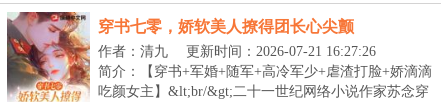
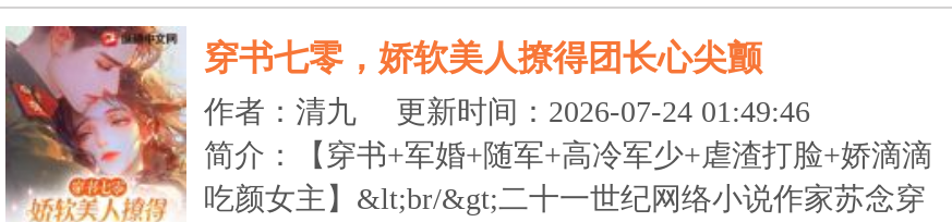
- 作者：清九 更新时间：2026-07-21 16:27:26
+ 作者：清九 更新时间：2026-07-24 01:49:46
